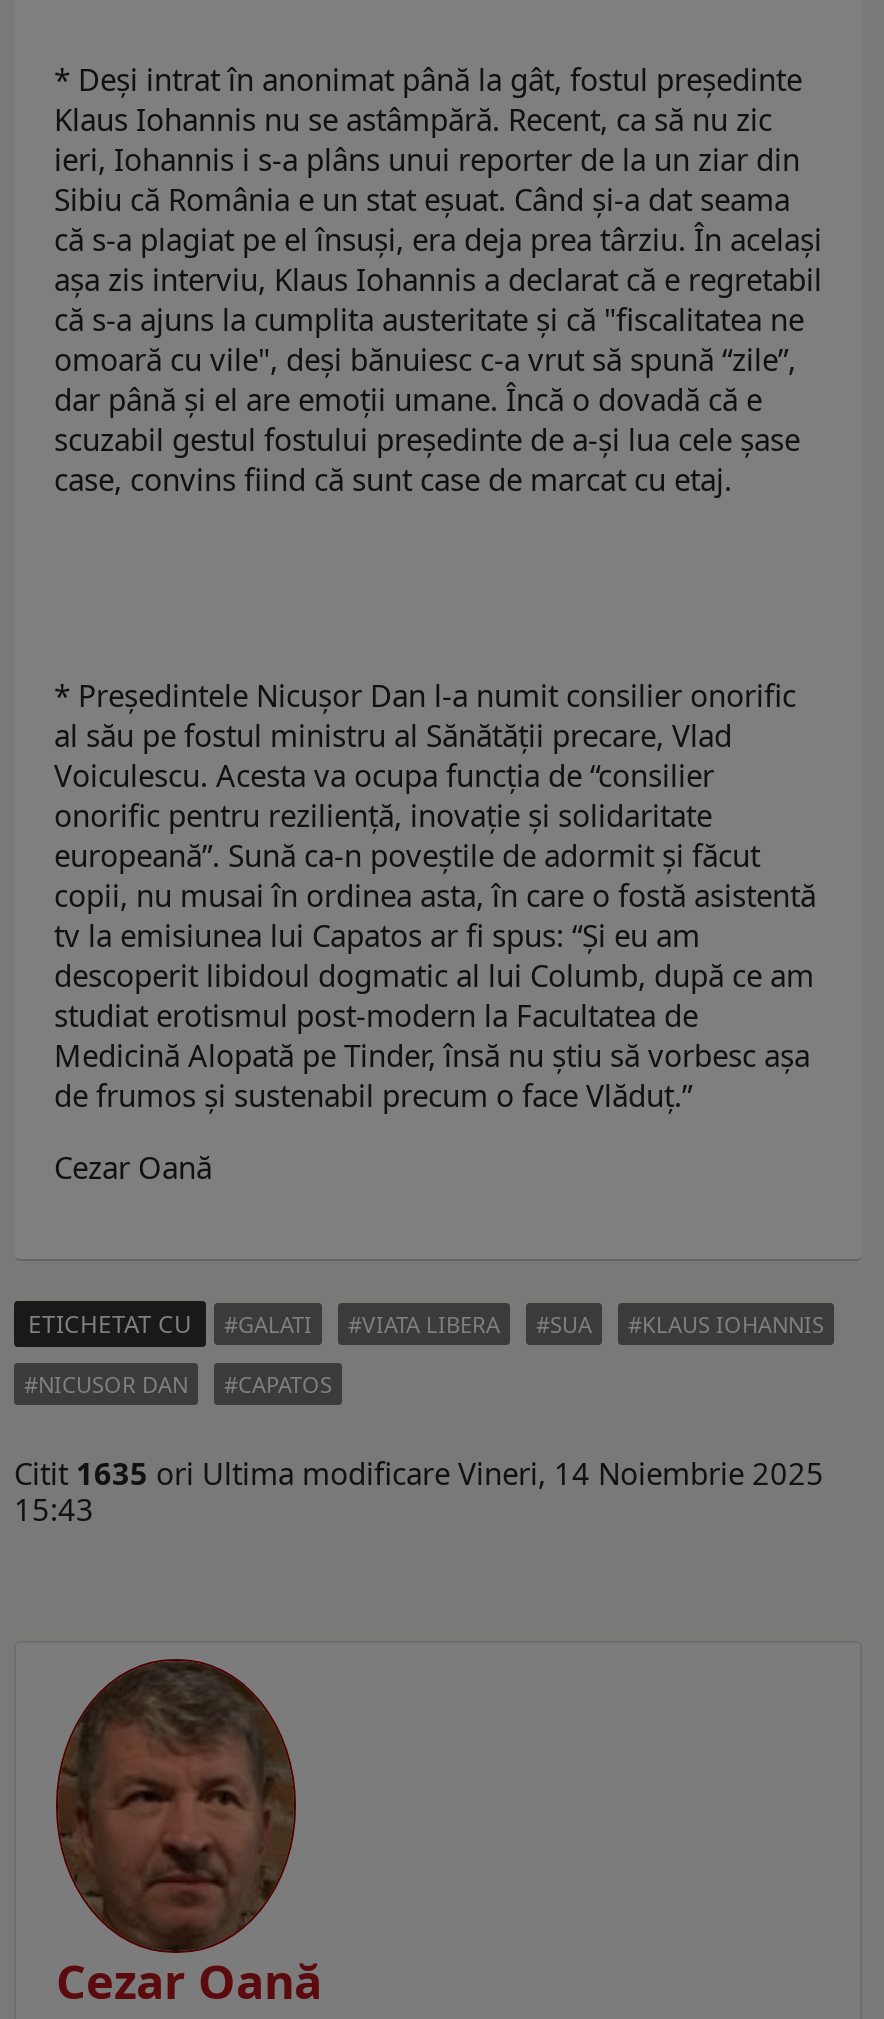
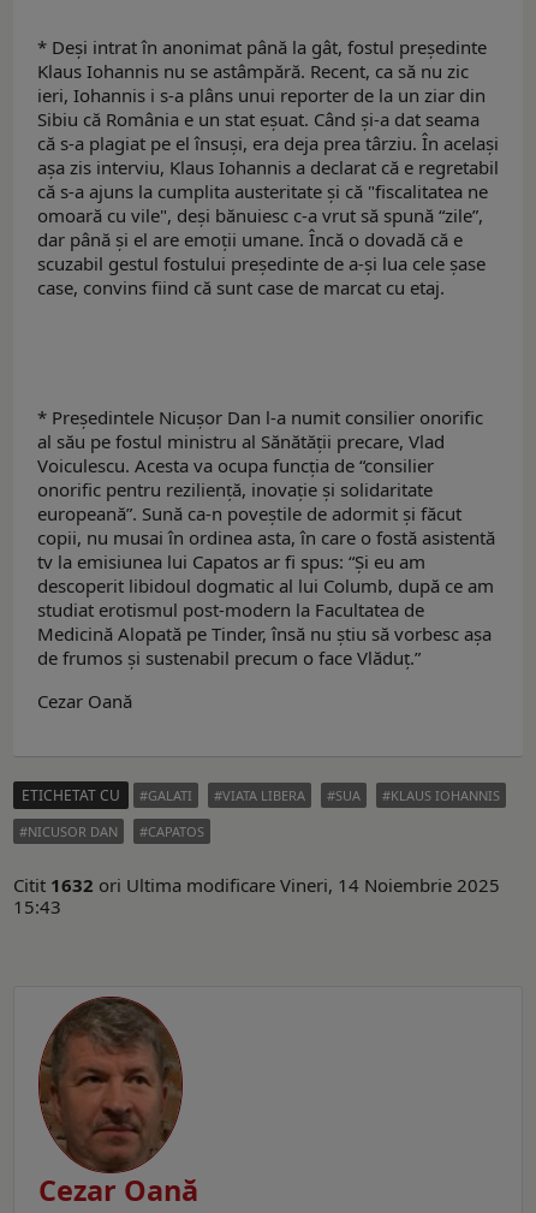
- Citit 1635 ori Ultima modificare Vineri, 14 Noiembrie 2025
+ Citit 1632 ori Ultima modificare Vineri, 14 Noiembrie 2025
